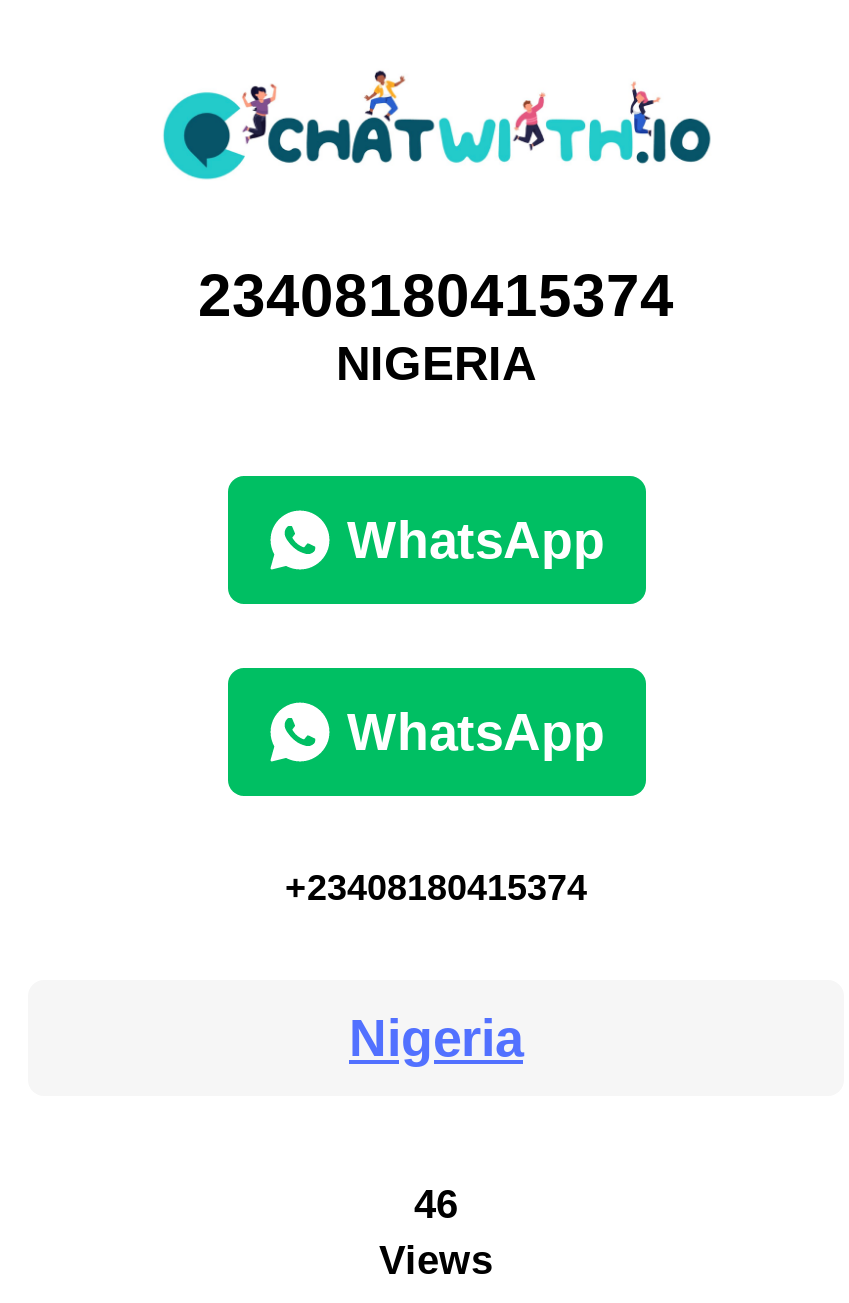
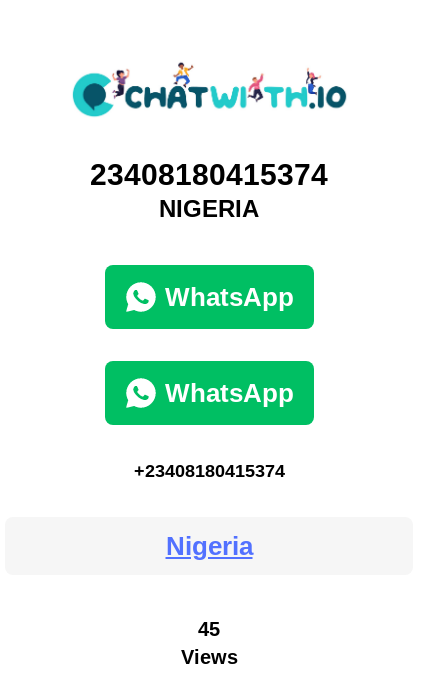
- 46
+ 45
